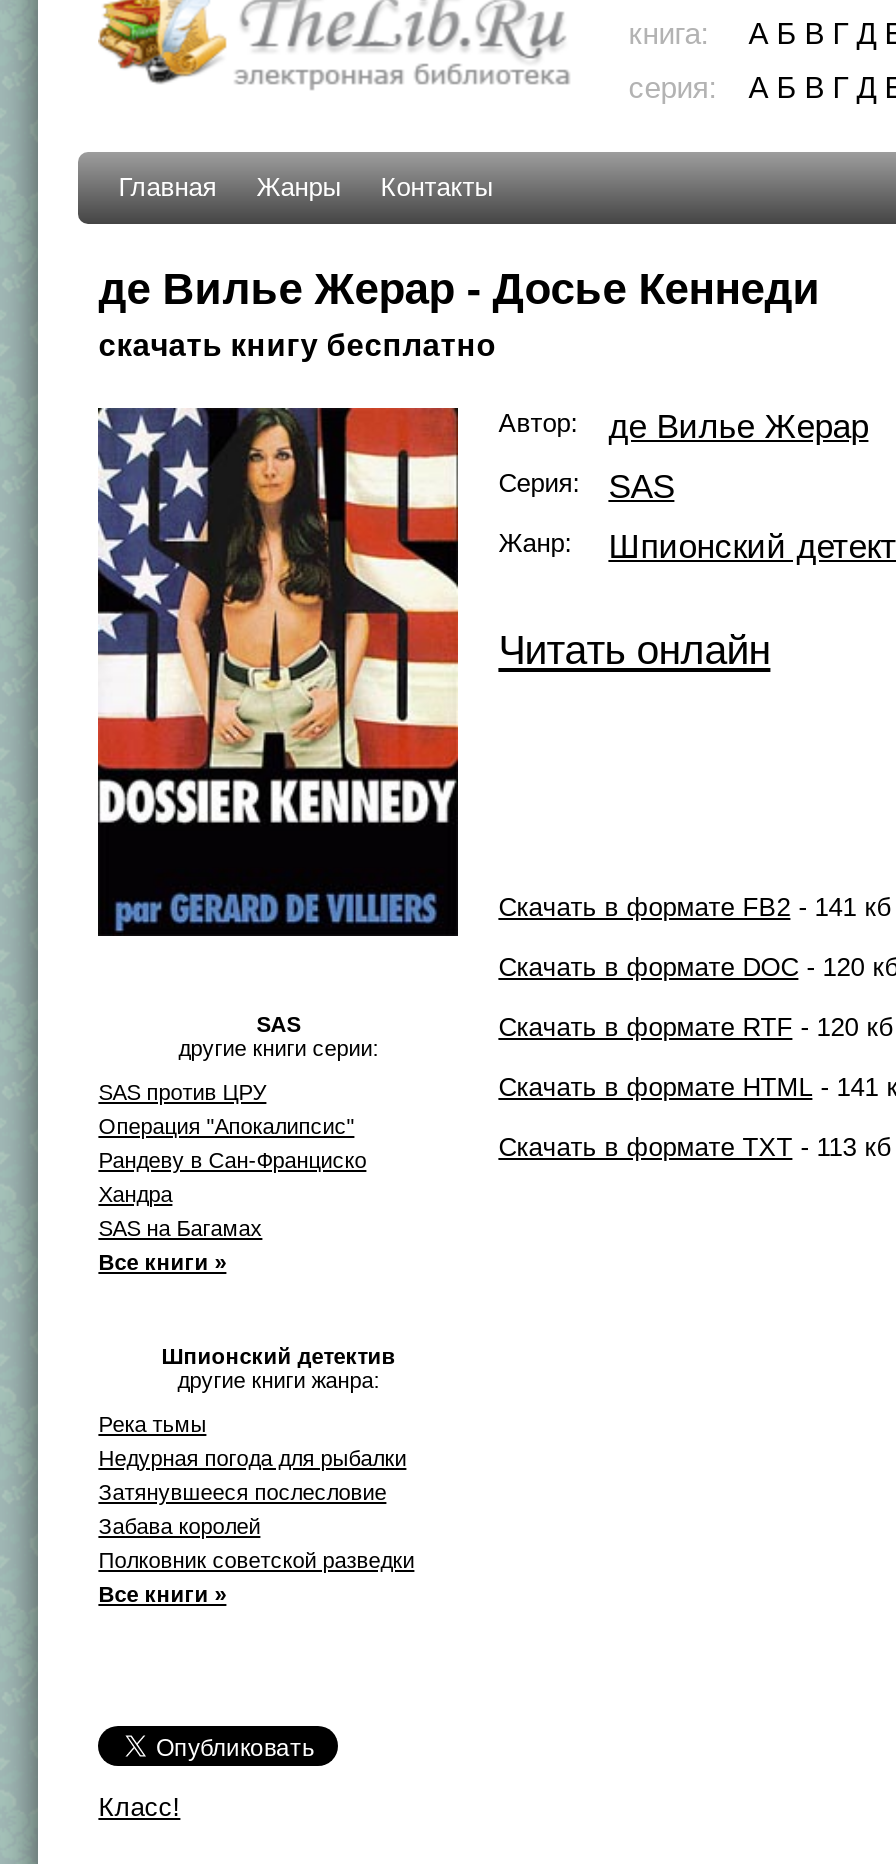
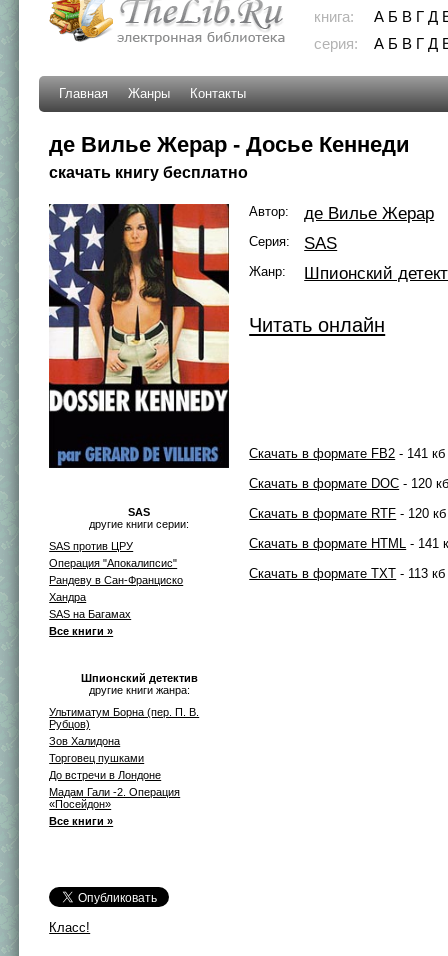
- Река тьмы
- Недурная погода для рыбалки
- Затянувшееся послесловие
- Забава королей
- Полковник советской разведки
+ Ультиматум Борна (пер. П. В.
+ Рубцов)
+ Зов Халидона
+ Торговец пушками
+ До встречи в Лондоне
+ Мадам Гали -2. Операция
+ «Посейдон»
